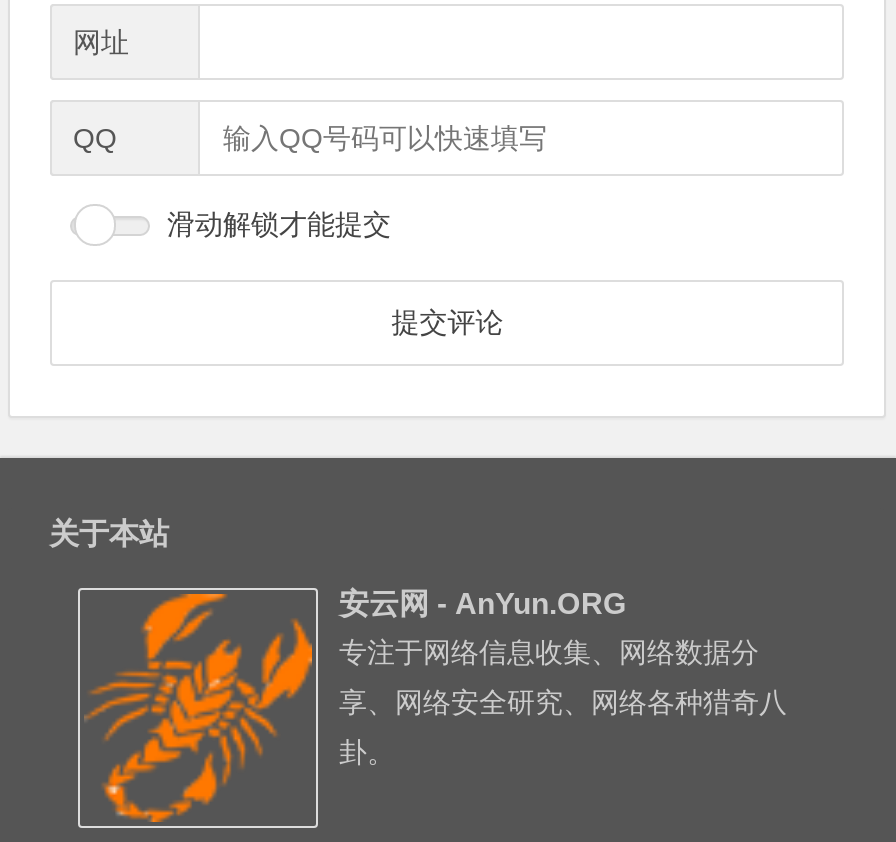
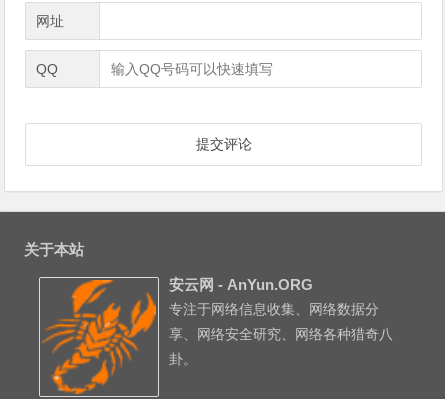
- 滑动解锁才能提交
